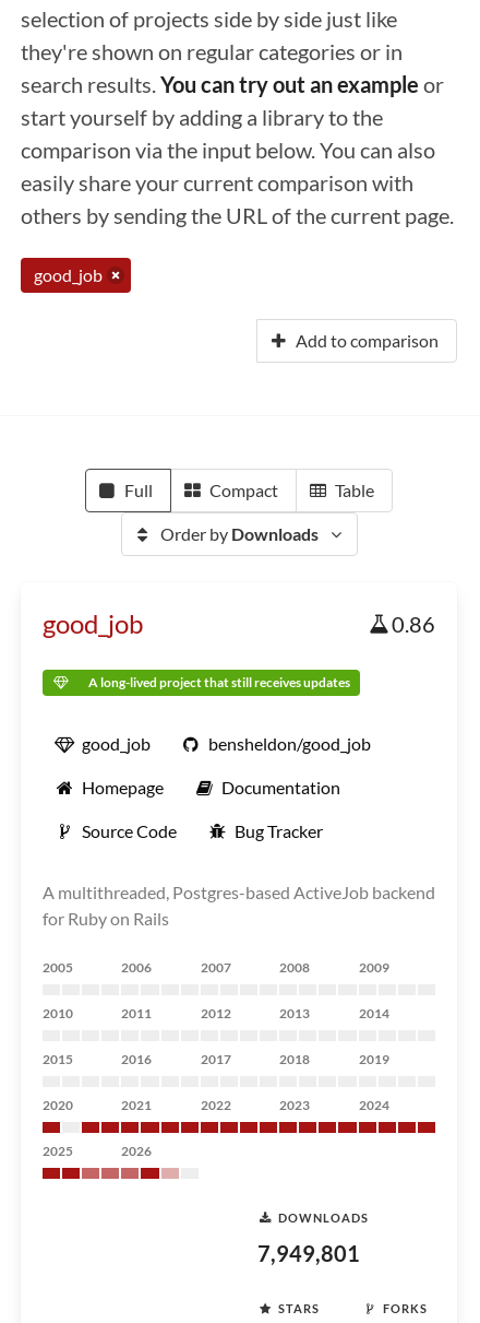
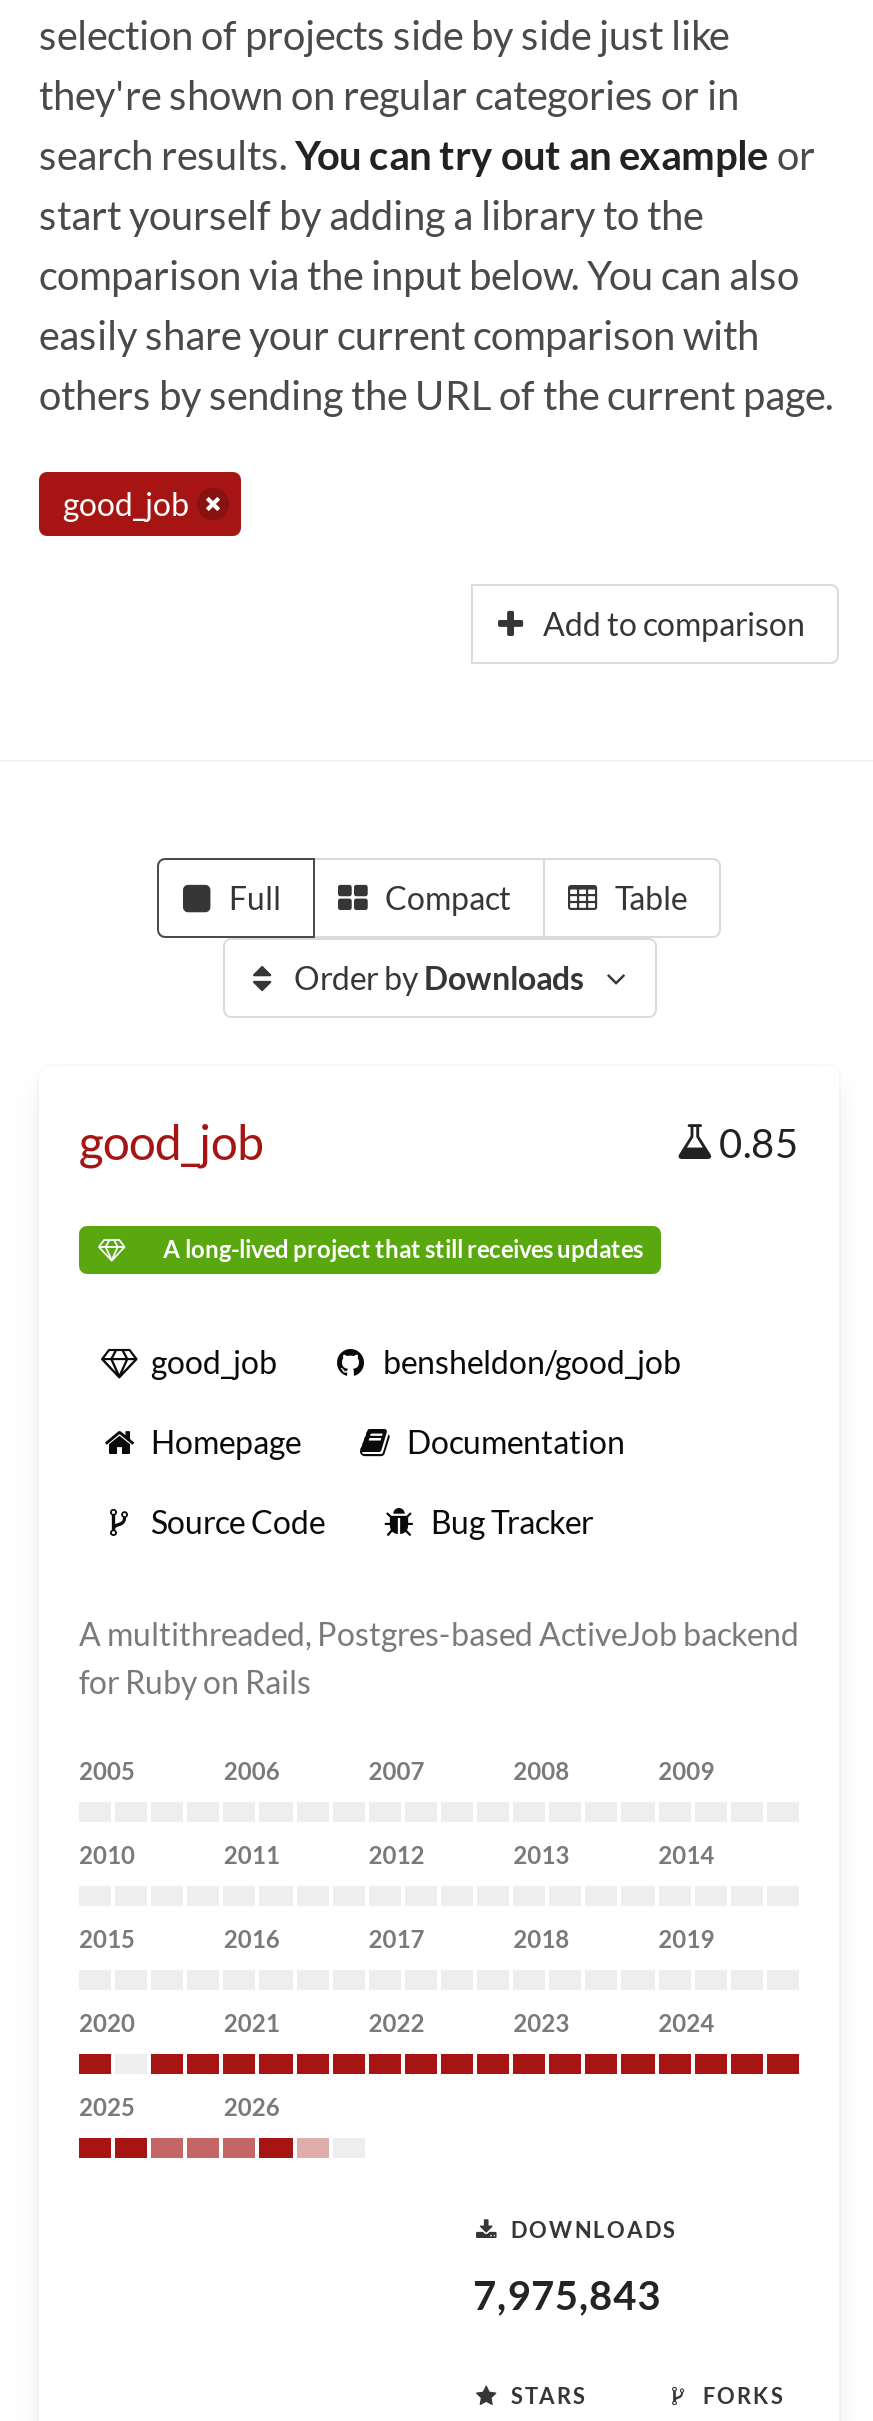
- 0.86
+ 0.85

- 7,949,801
+ 7,975,843
